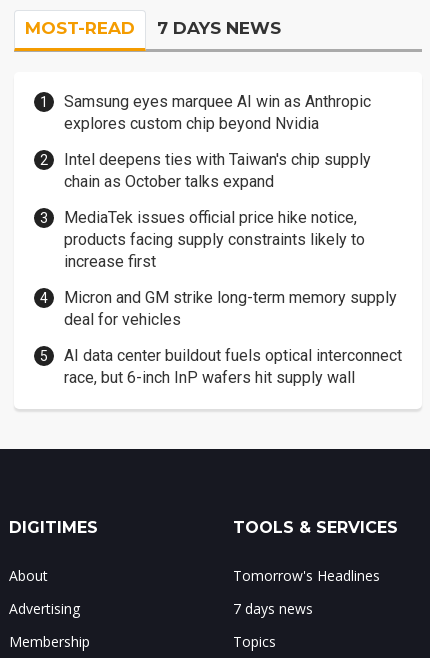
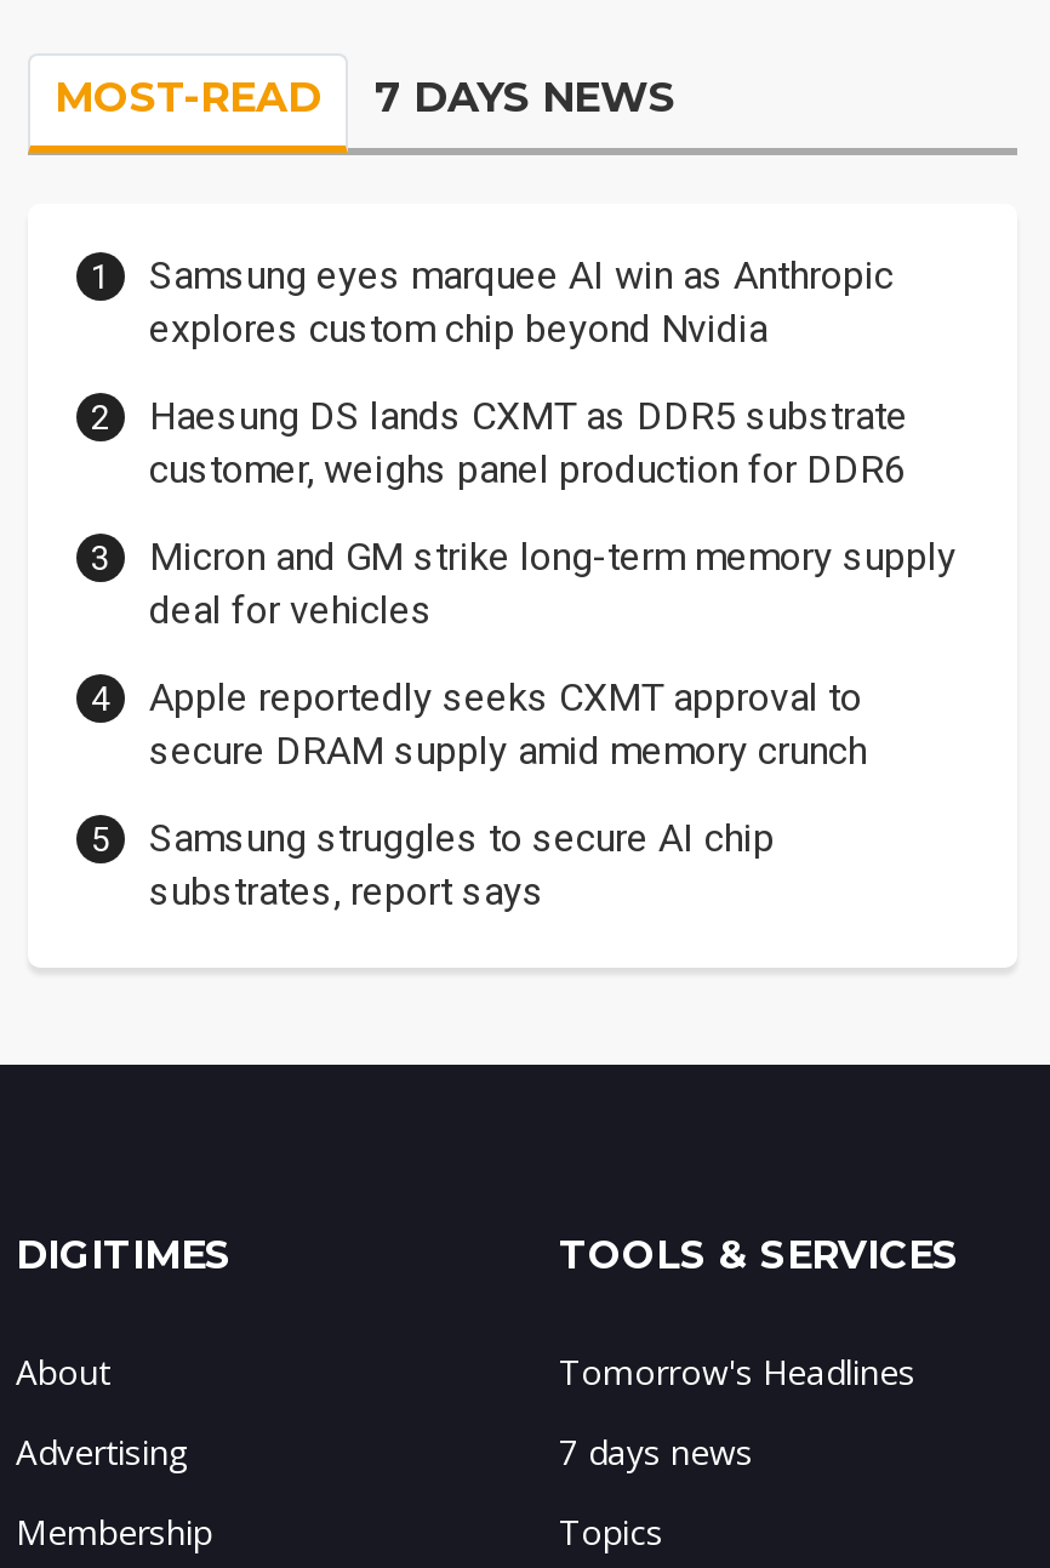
- Intel deepens ties with Taiwan's chip supply
- chain as October talks expand
- MediaTek issues official price hike notice,
- products facing supply constraints likely to
- increase first
+ Haesung DS lands CXMT as DDR5 substrate
+ customer, weighs panel production for DDR6

moved up: Micron and GM strike long-term memory supply | deal for vehicles

- AI data center buildout fuels optical interconnect
- race, but 6-inch InP wafers hit supply wall
+ Apple reportedly seeks CXMT approval to
+ secure DRAM supply amid memory crunch
+ Samsung struggles to secure AI chip
+ substrates, report says
